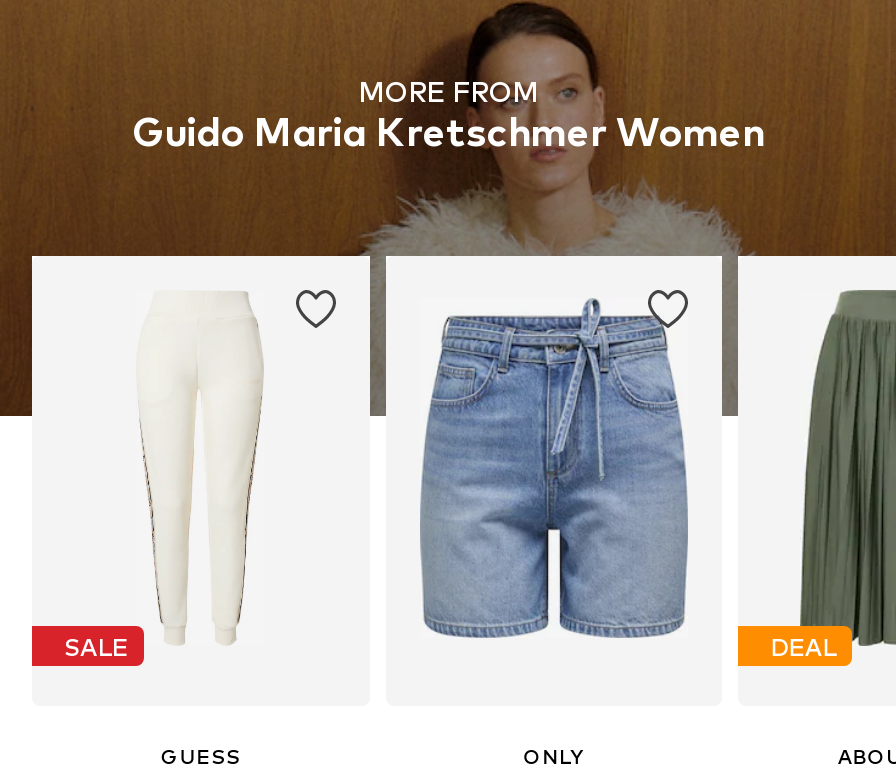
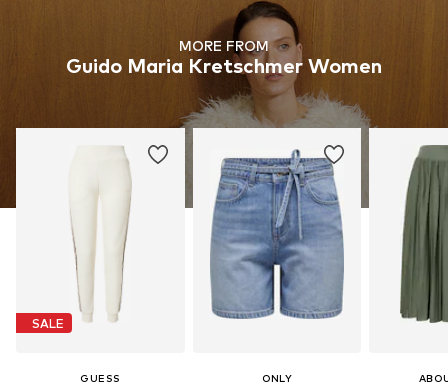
- DEAL
